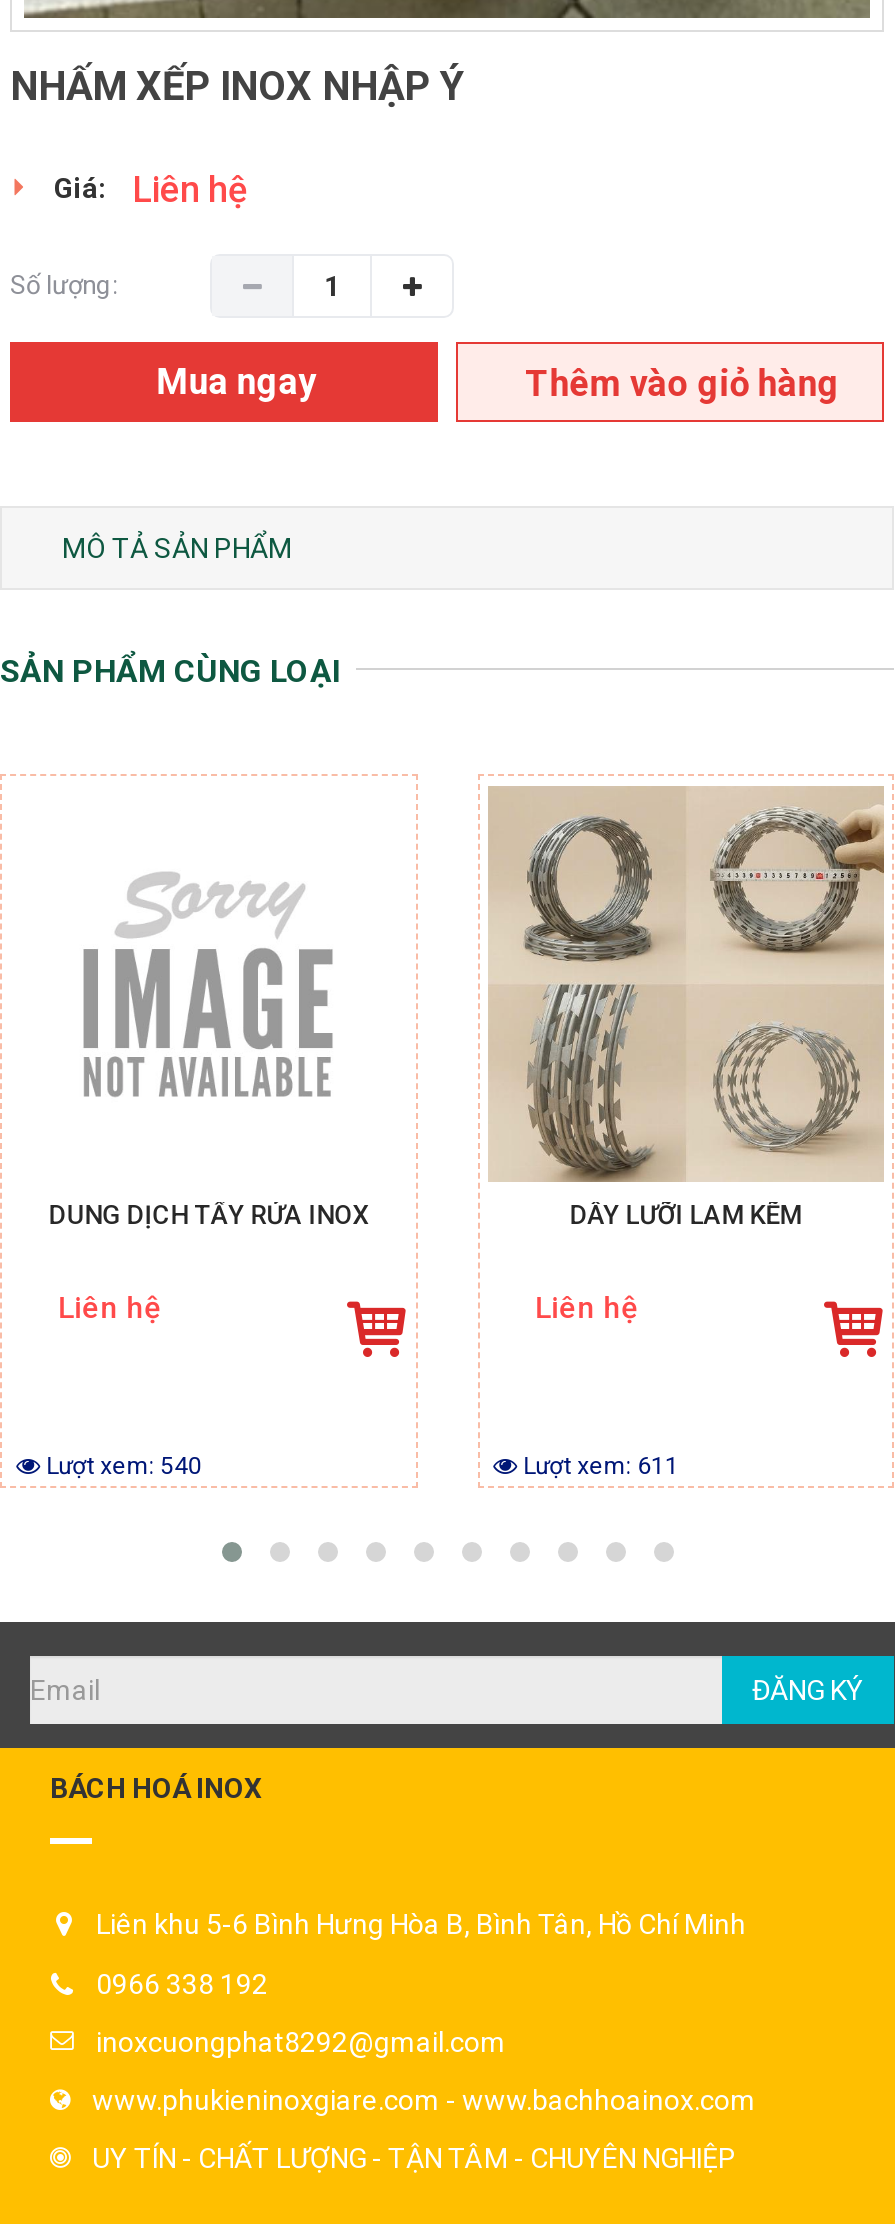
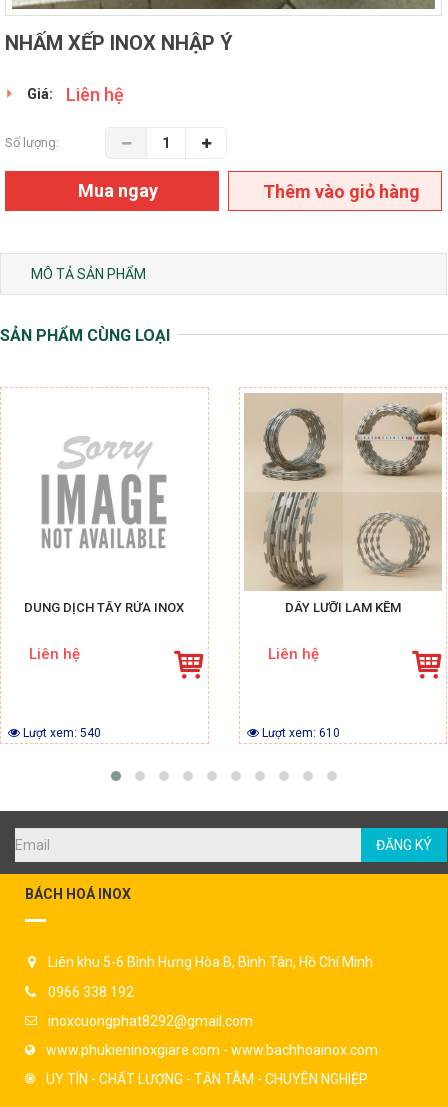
- Lượt xem: 611
+ Lượt xem: 610
